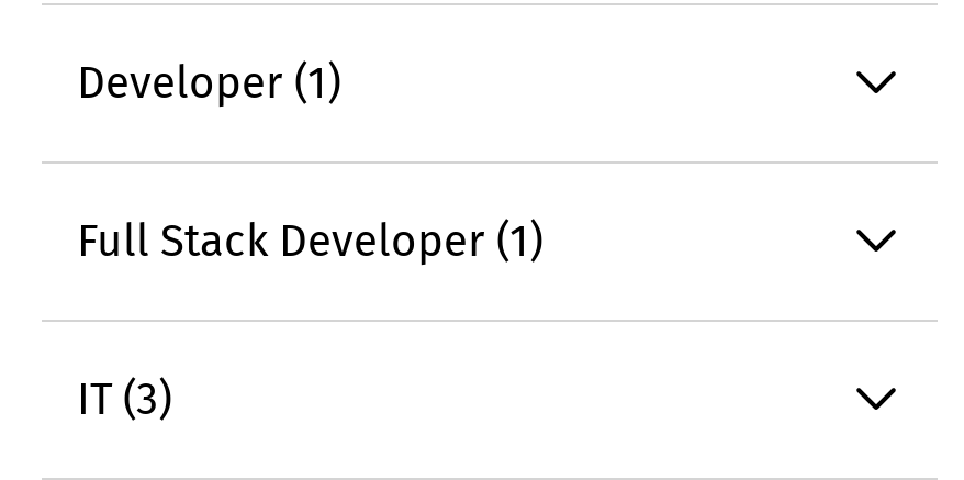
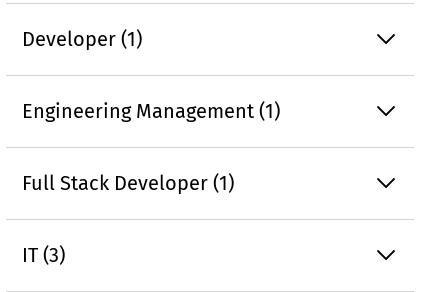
+ Engineering Management (1)
